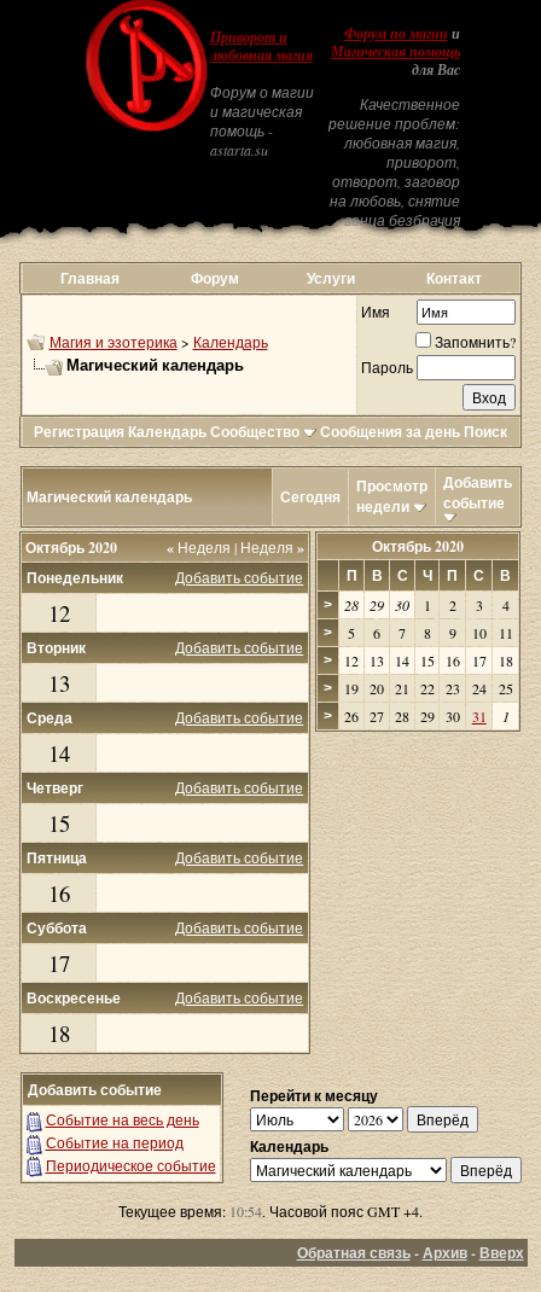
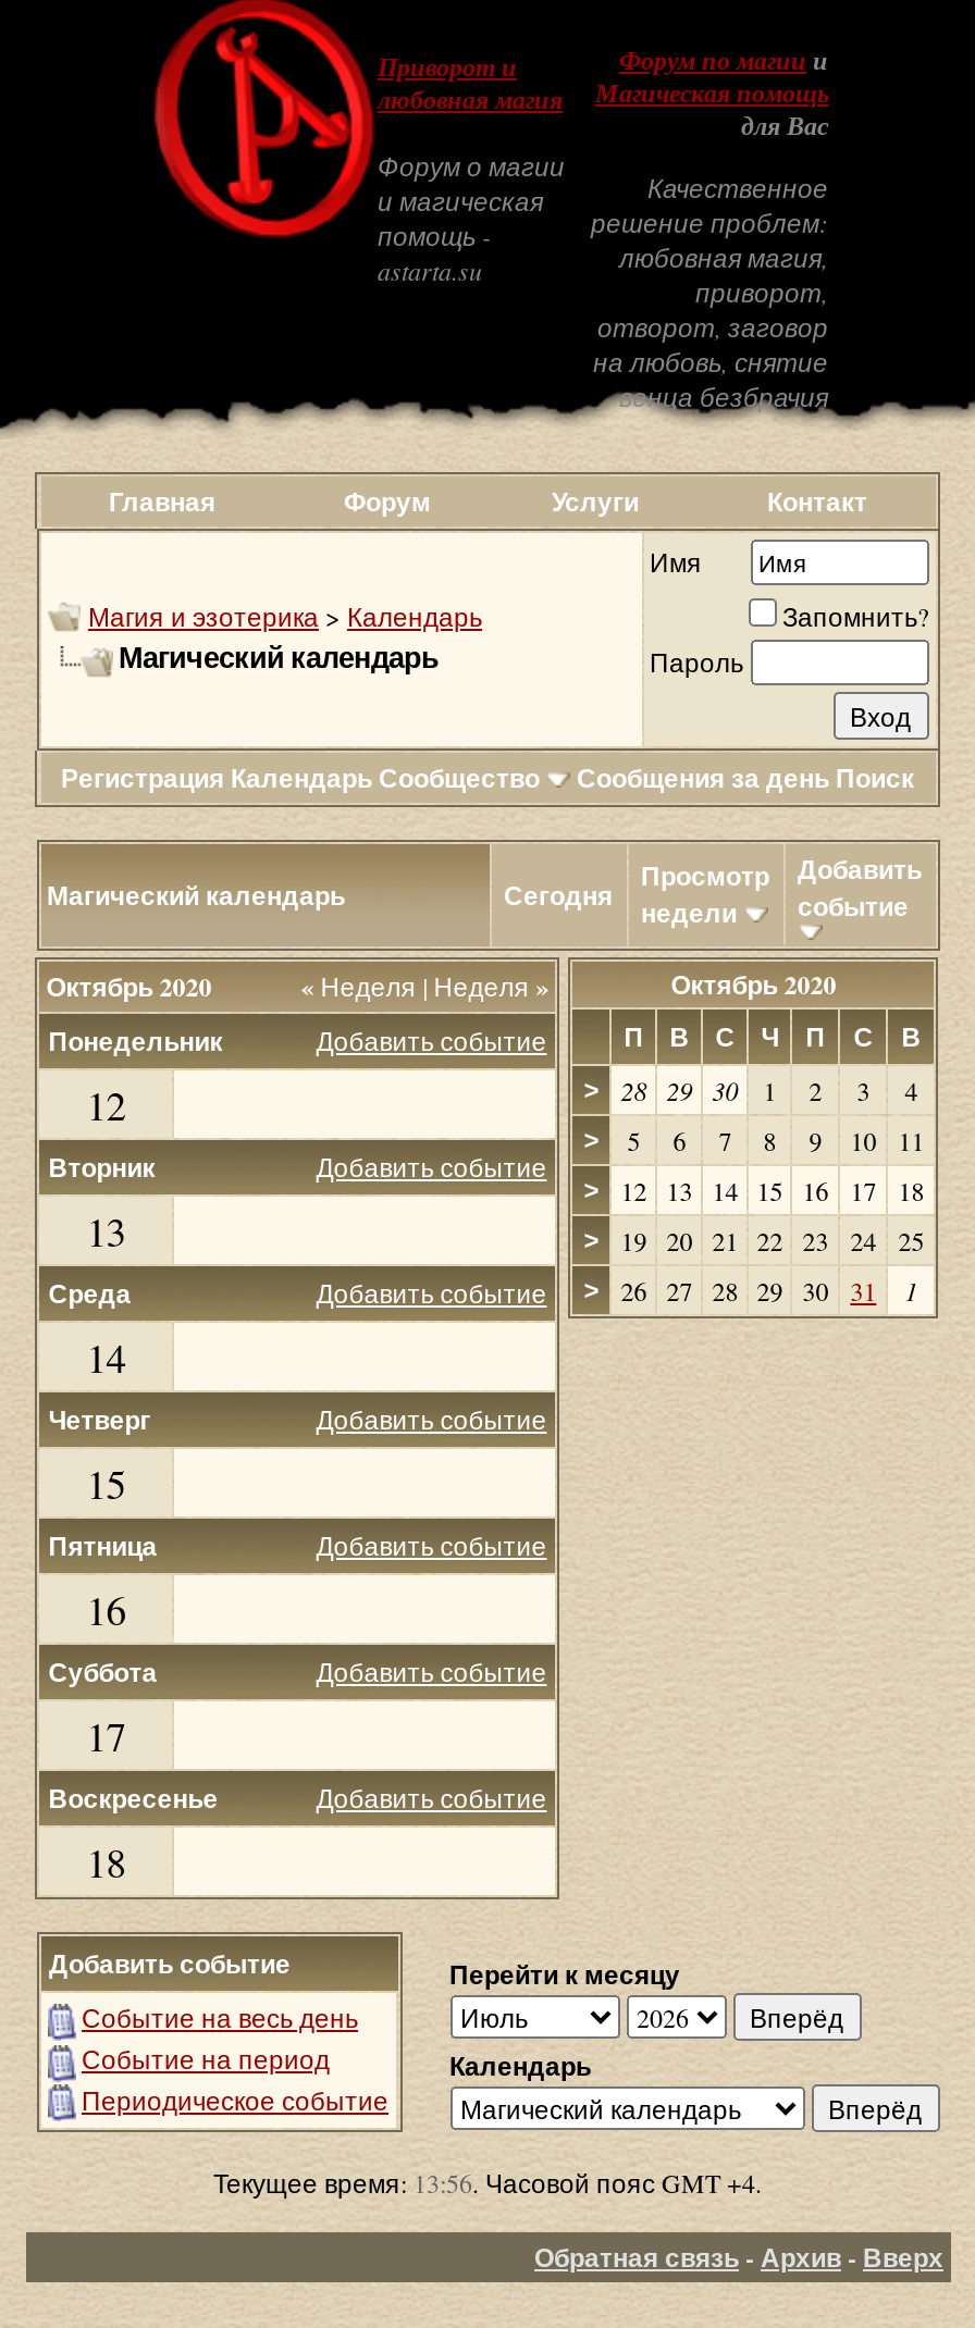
- Текущее время: 10:54. Часовой пояс GMT +4.
+ Текущее время: 13:56. Часовой пояс GMT +4.
